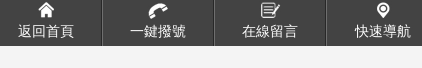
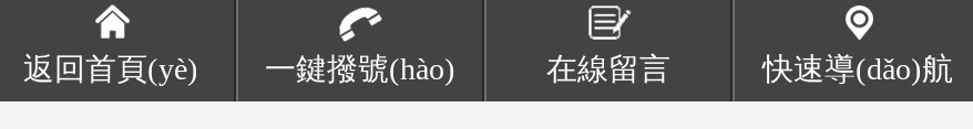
- 返回首頁
- 一鍵撥號
+ 返回首頁(yè)
+ 一鍵撥號(hào)

- 快速導航
+ 快速導(dǎo)航
